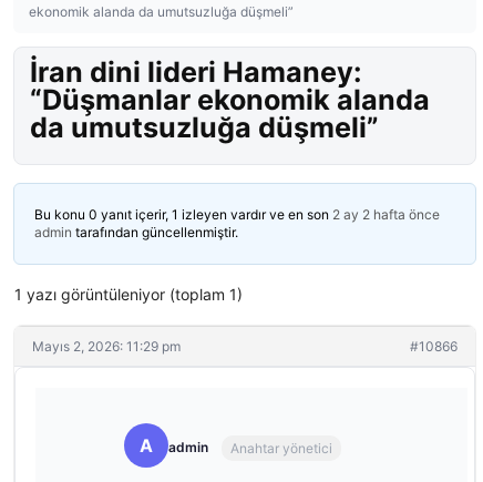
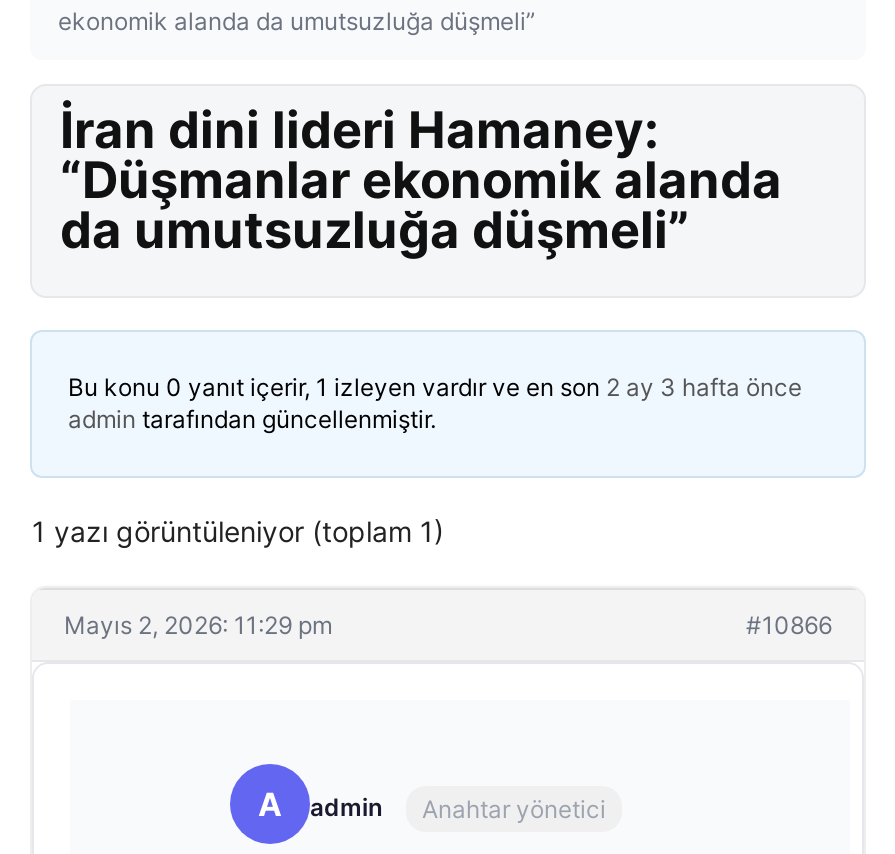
- Bu konu 0 yanıt içerir, 1 izleyen vardır ve en son 2 ay 2 hafta önce
+ Bu konu 0 yanıt içerir, 1 izleyen vardır ve en son 2 ay 3 hafta önce
